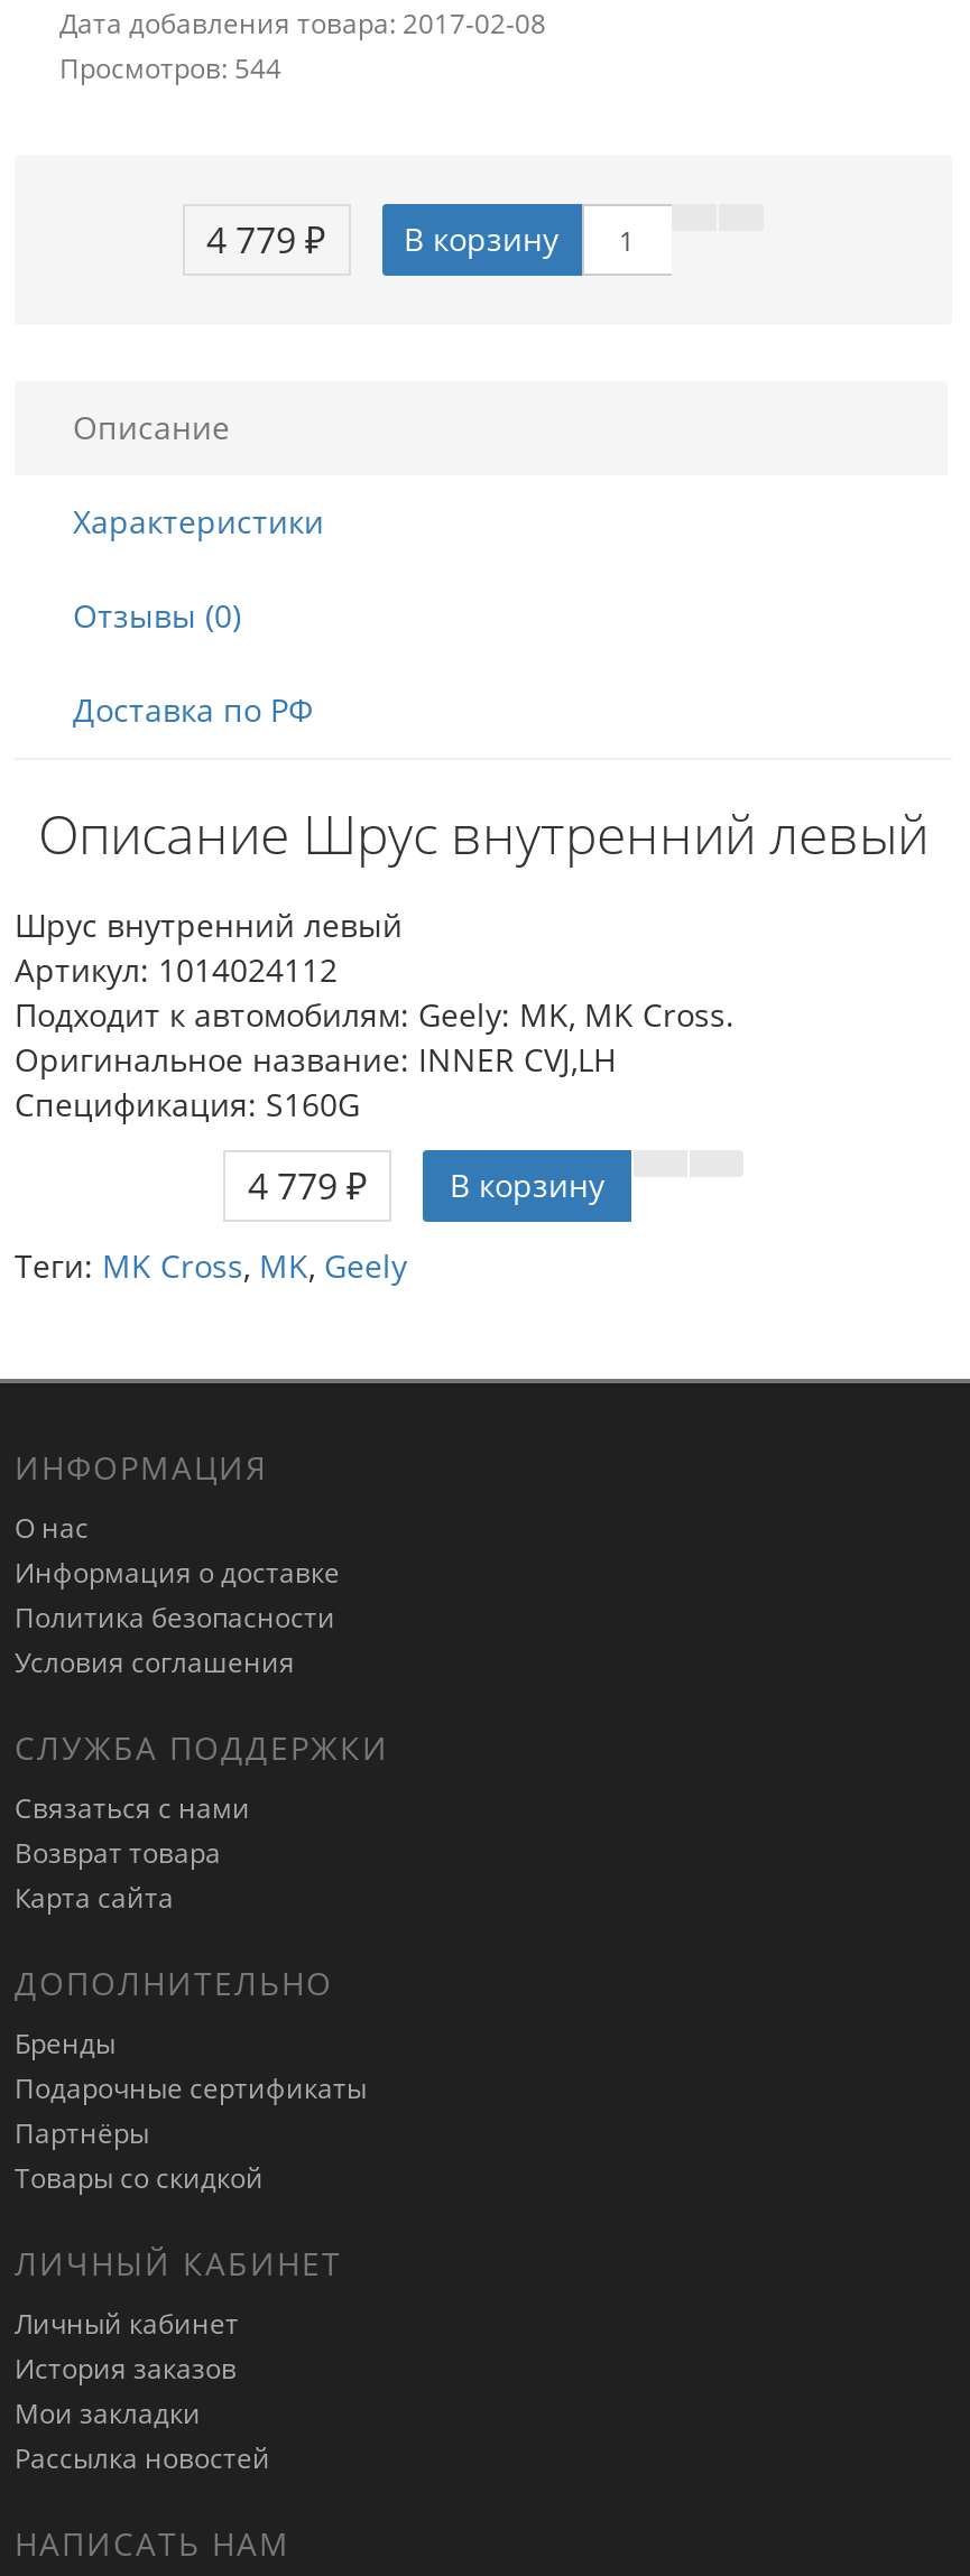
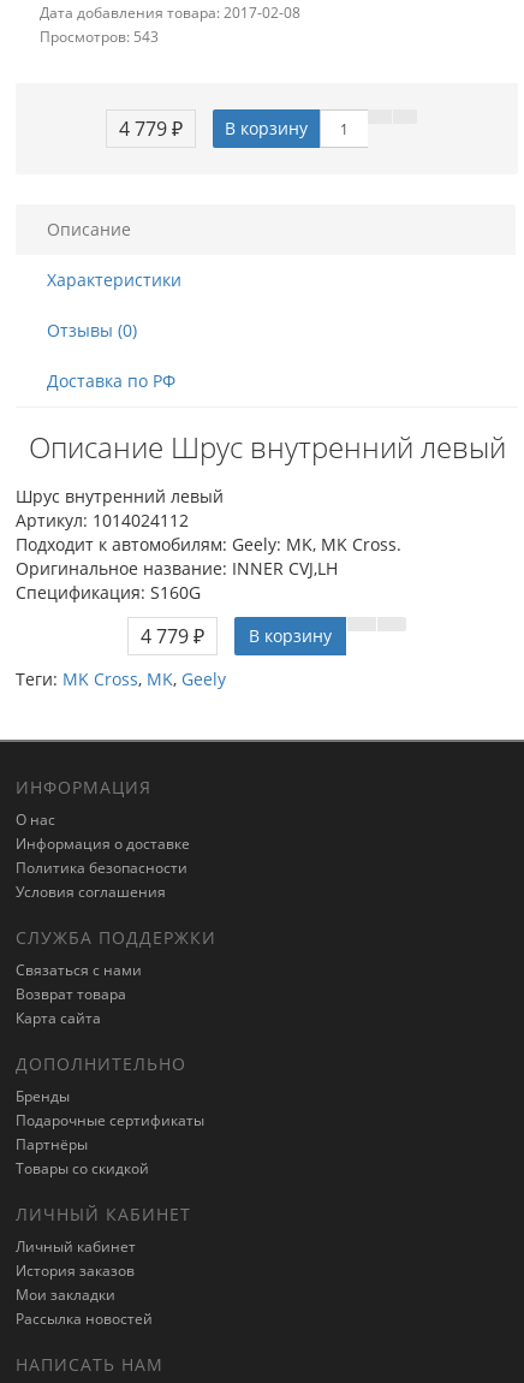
- Просмотров: 544
+ Просмотров: 543
